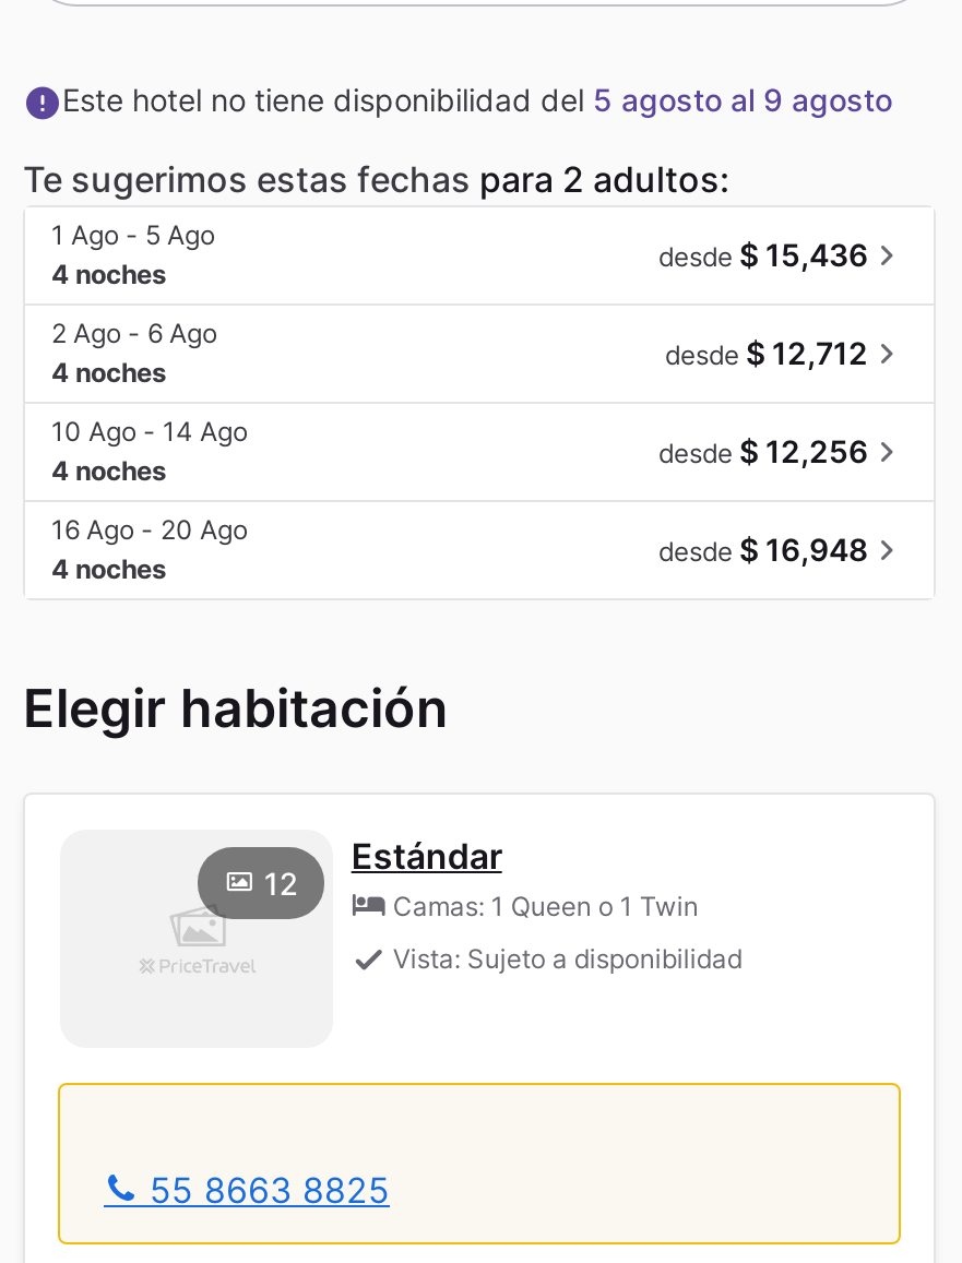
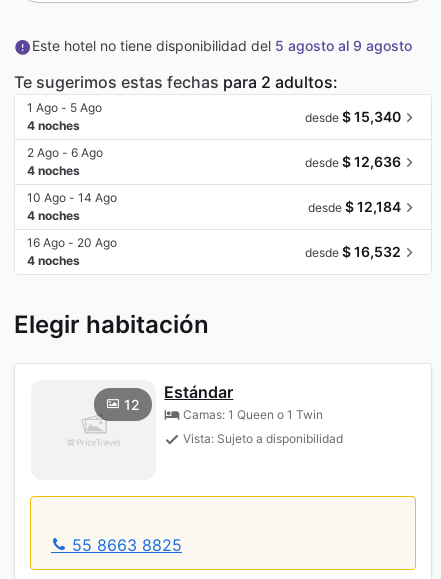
- desde $ 15,436
+ desde $ 15,340

- desde $ 12,712
+ desde $ 12,636

- desde $ 12,256
+ desde $ 12,184

- desde $ 16,948
+ desde $ 16,532
